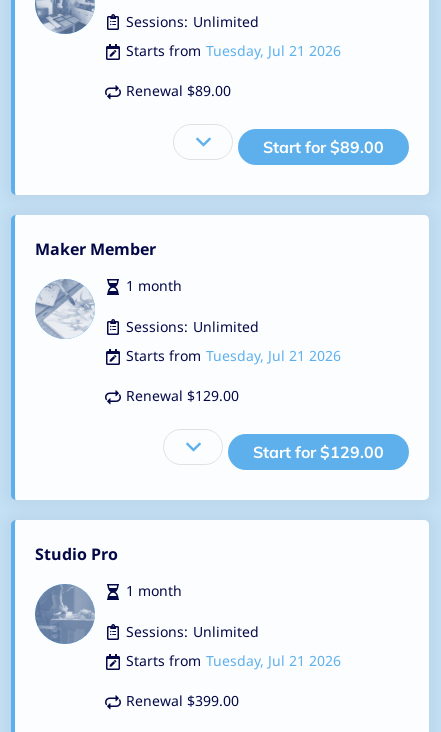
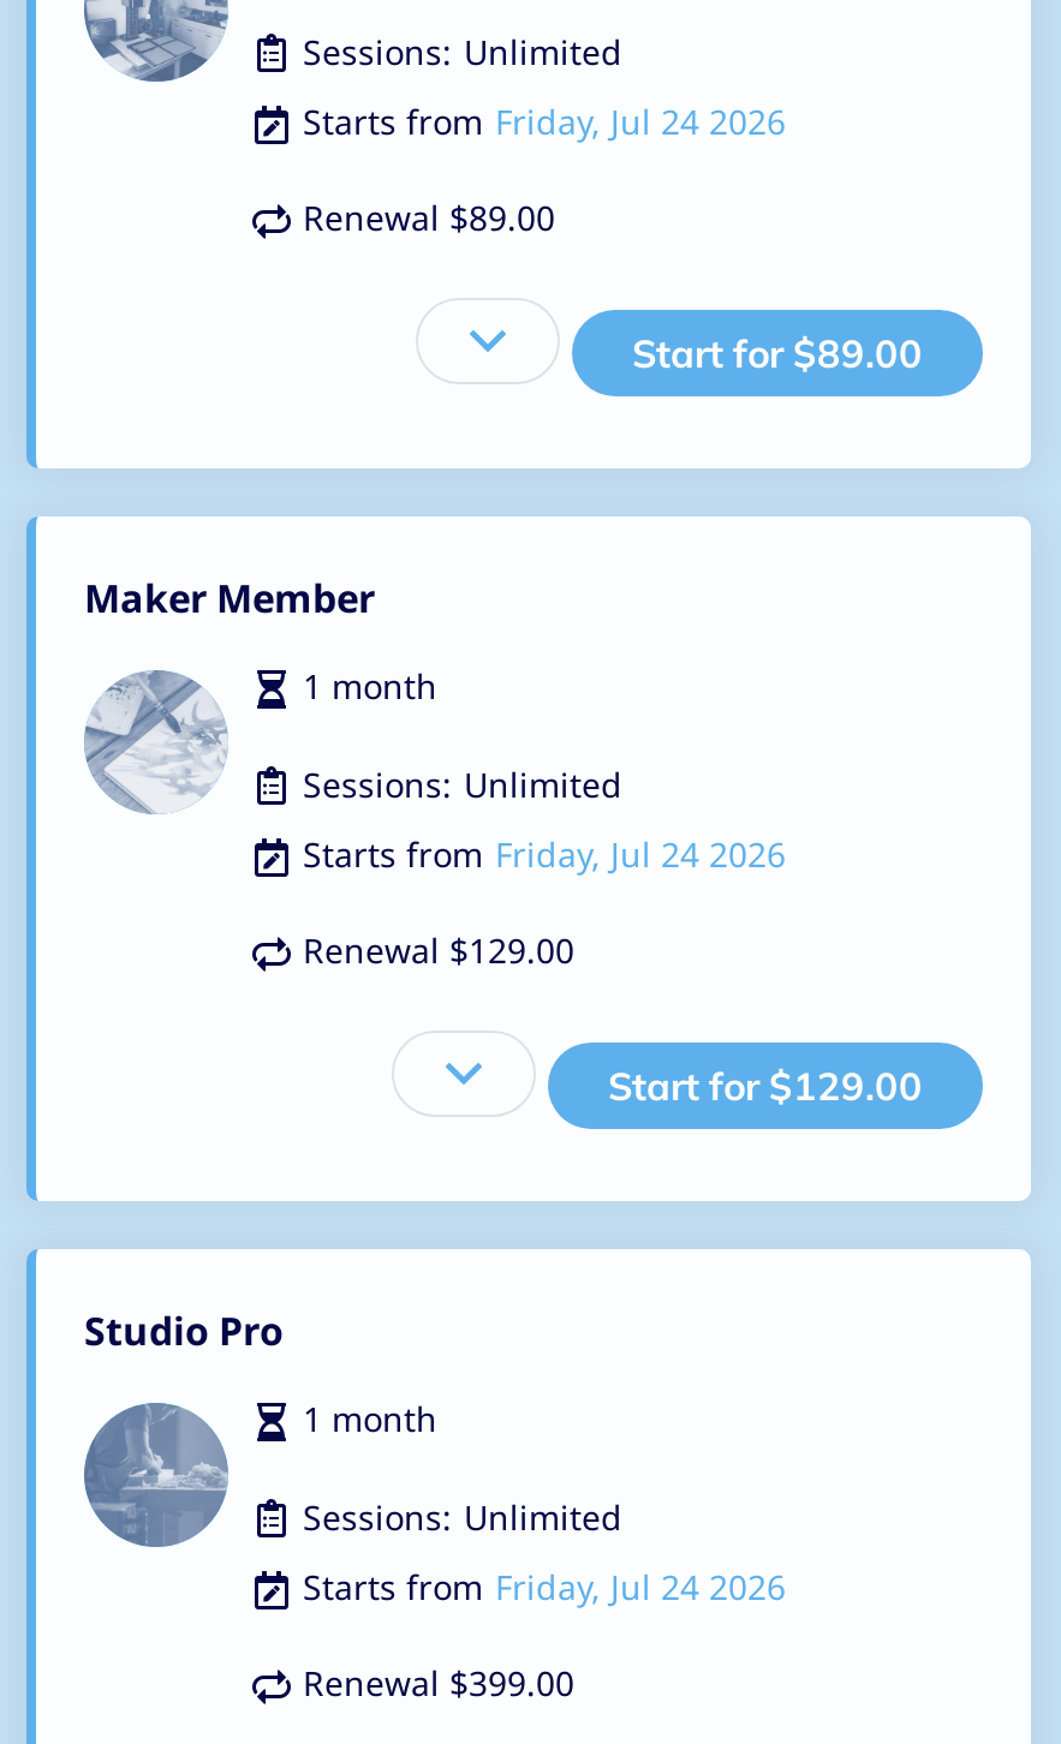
- Starts from Tuesday, Jul 21 2026
+ Starts from Friday, Jul 24 2026

- Starts from Tuesday, Jul 21 2026
+ Starts from Friday, Jul 24 2026

- Starts from Tuesday, Jul 21 2026
+ Starts from Friday, Jul 24 2026
